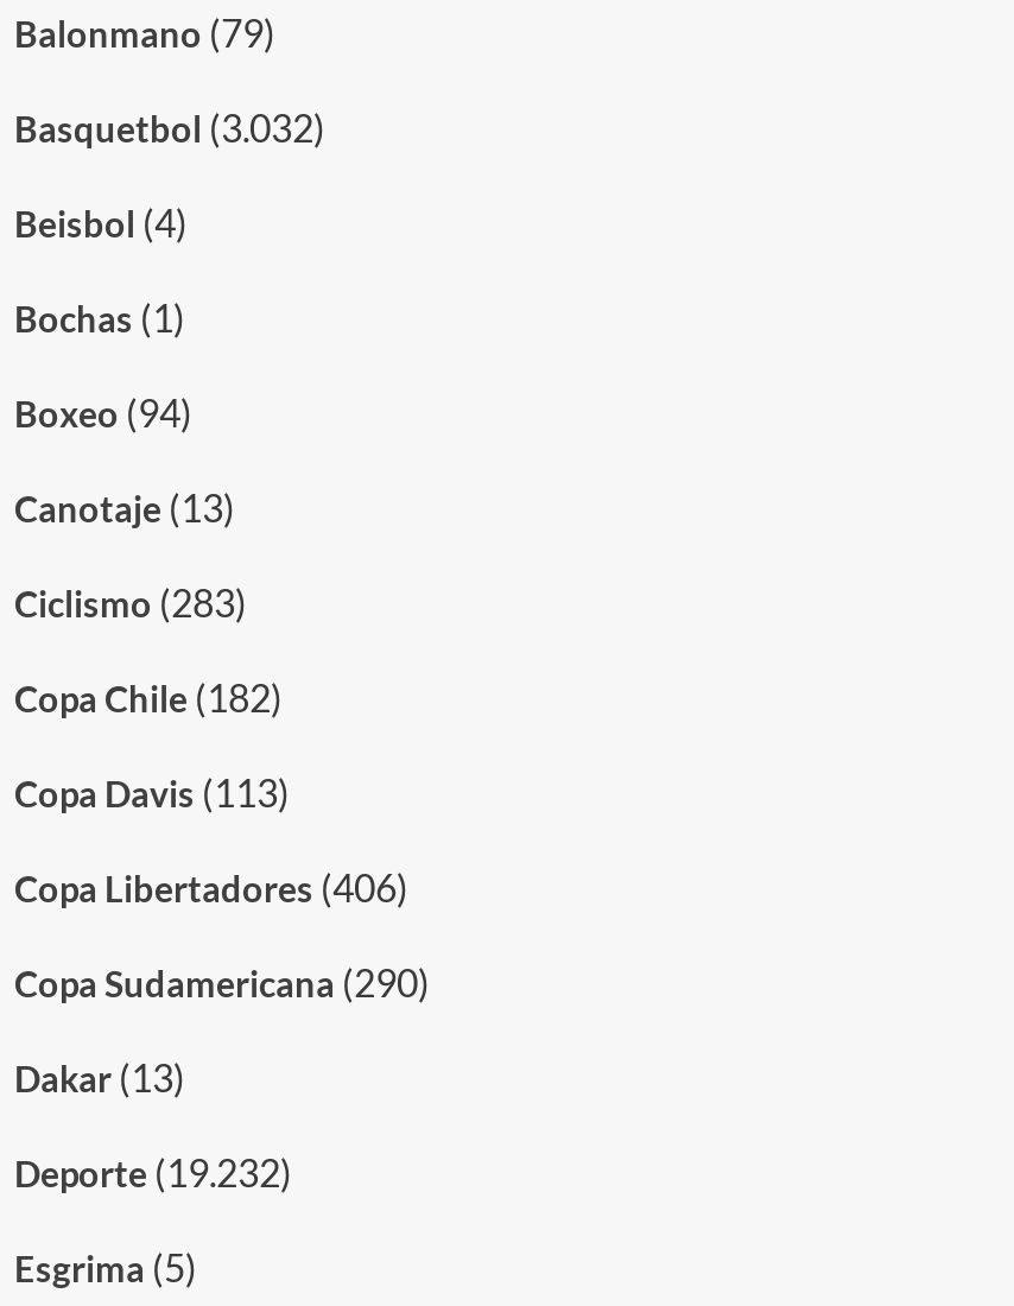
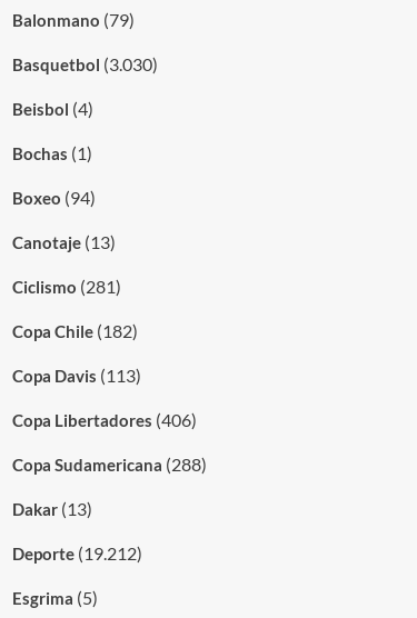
- Basquetbol (3.032)
+ Basquetbol (3.030)

- Ciclismo (283)
+ Ciclismo (281)

- Copa Sudamericana (290)
+ Copa Sudamericana (288)

- Deporte (19.232)
+ Deporte (19.212)
